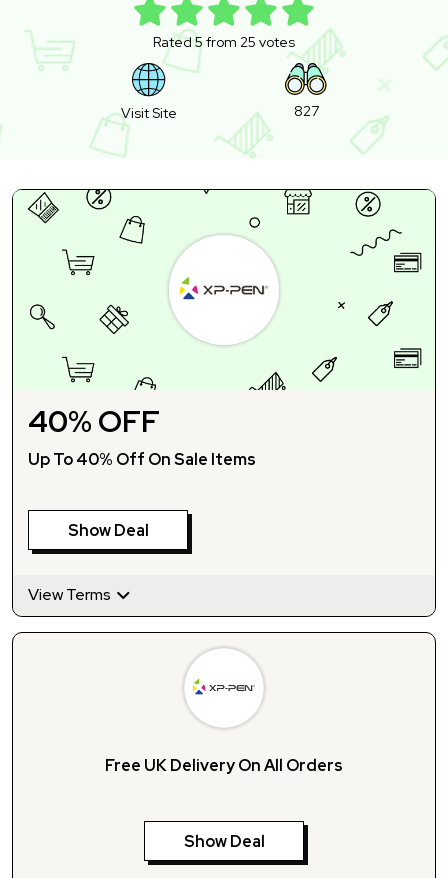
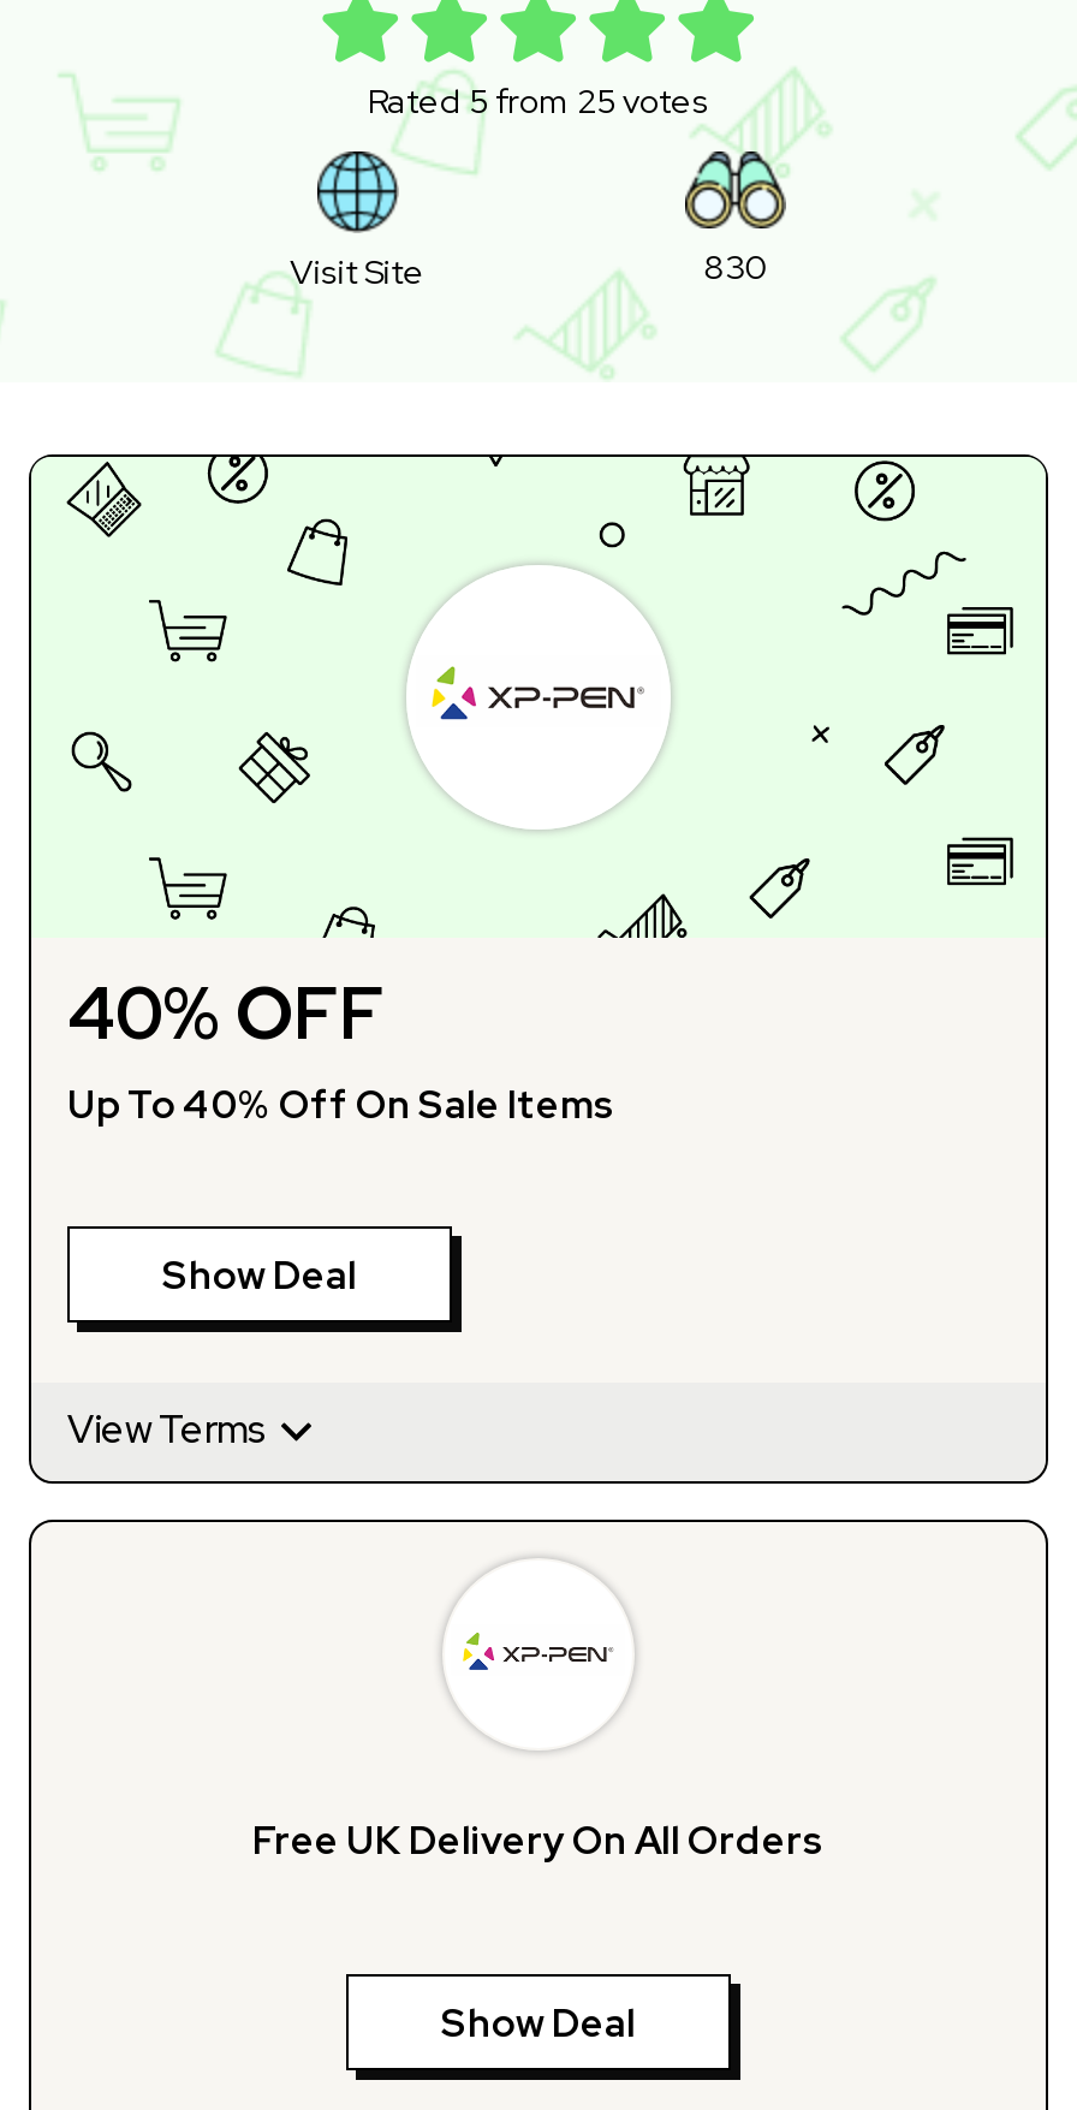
- 827
+ 830
